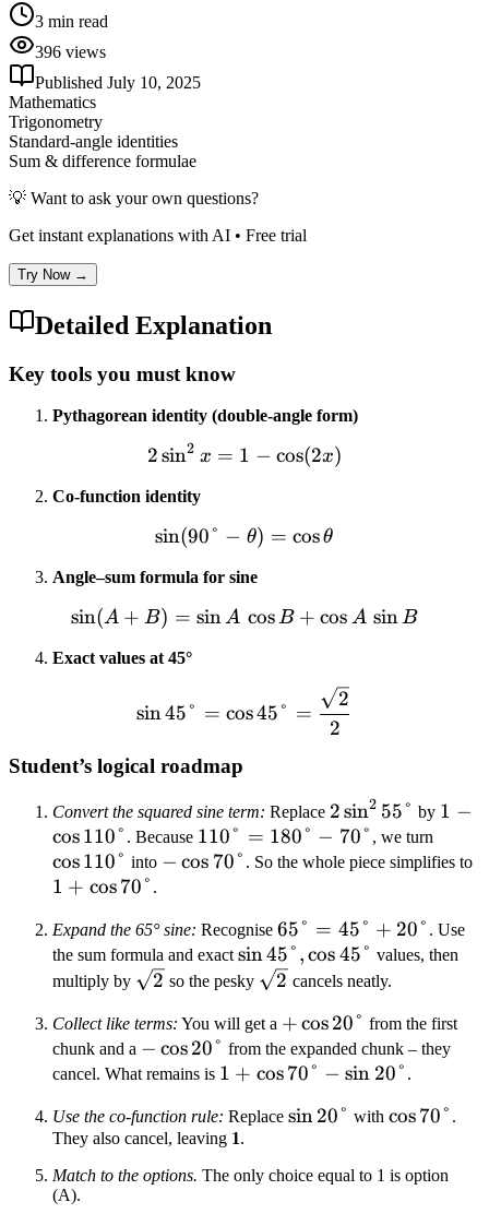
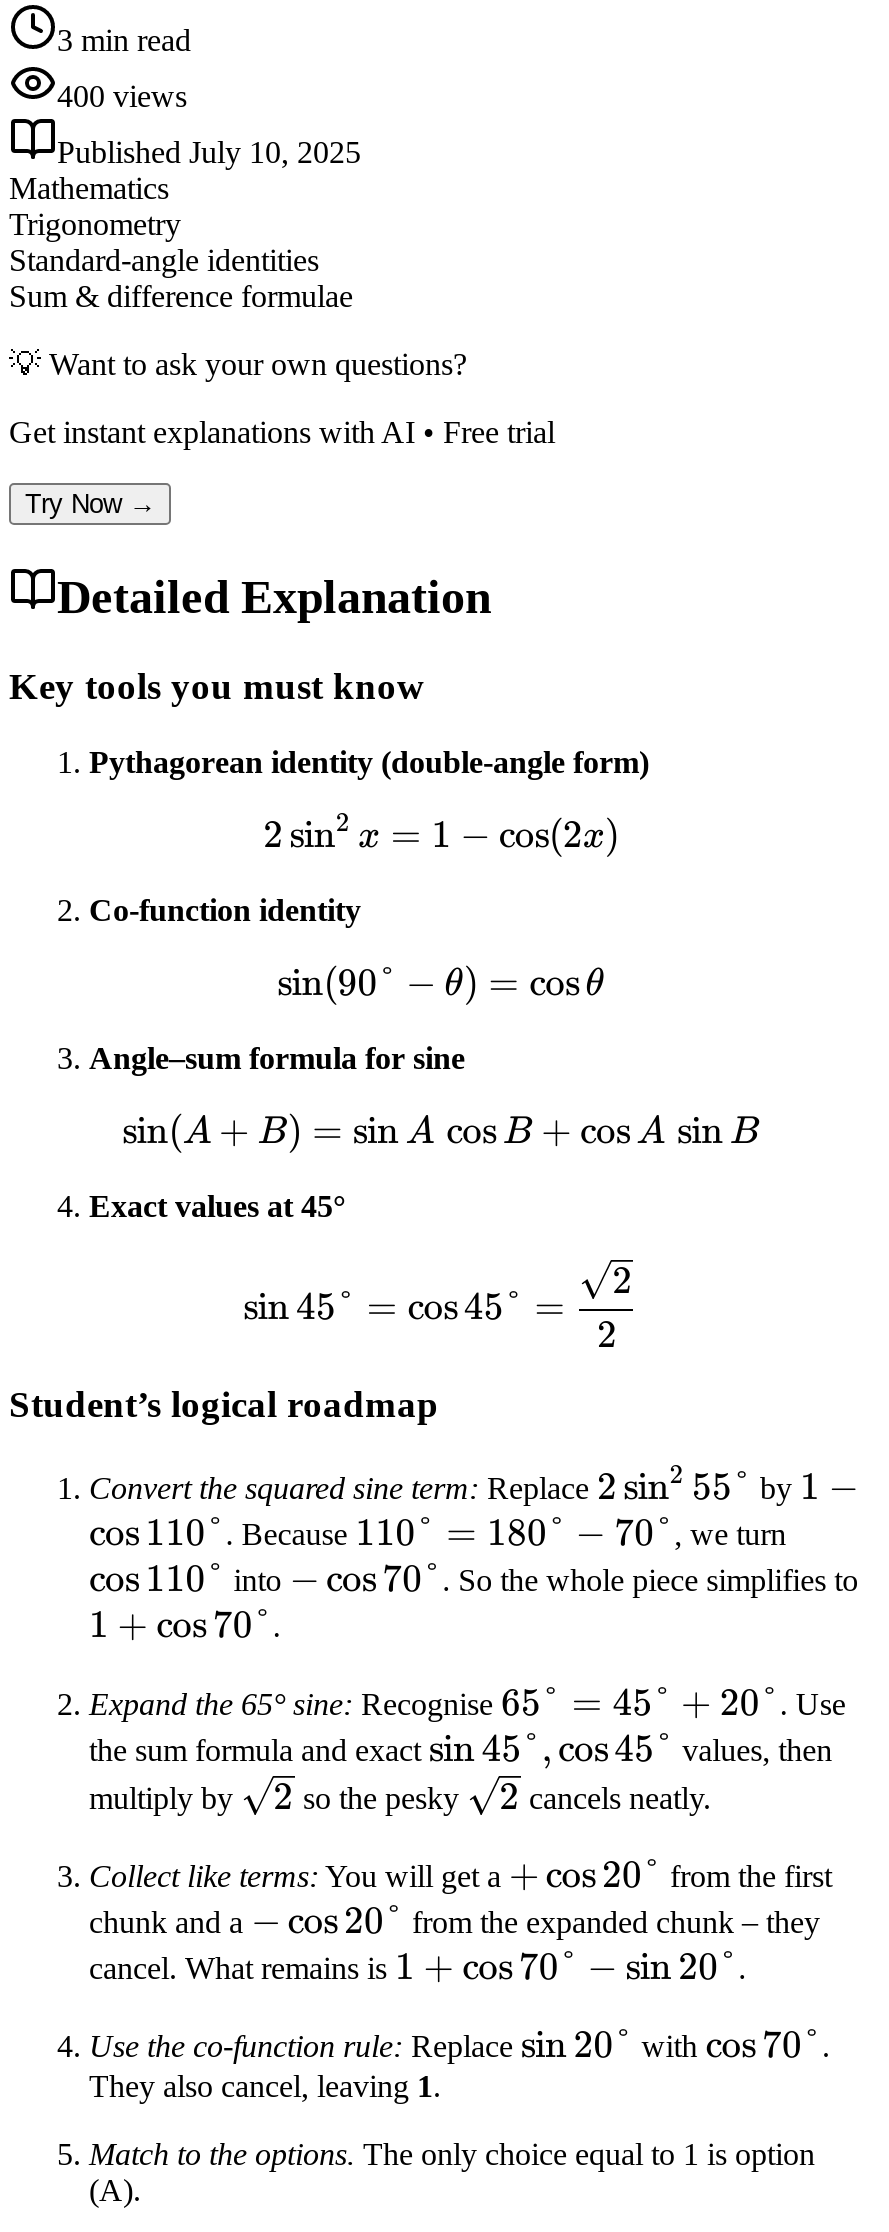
- 396 views
+ 400 views
